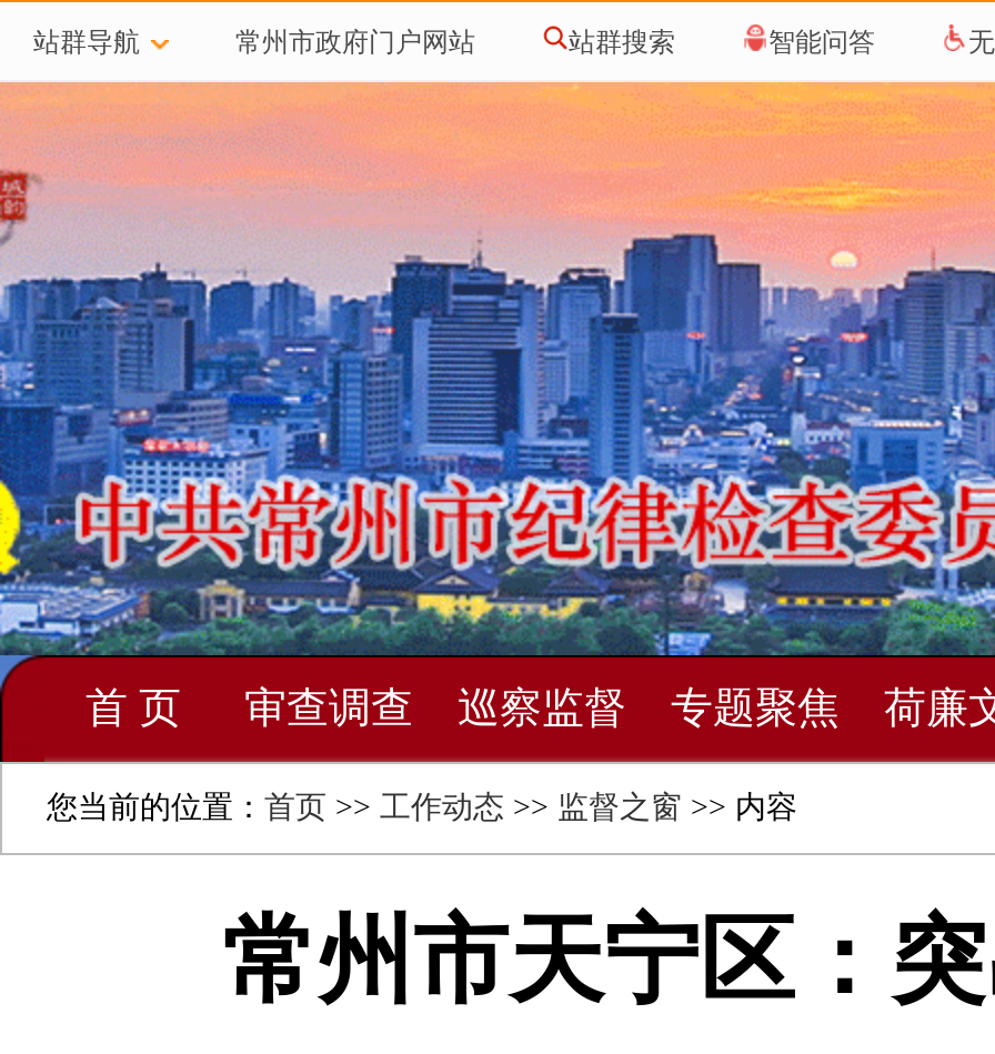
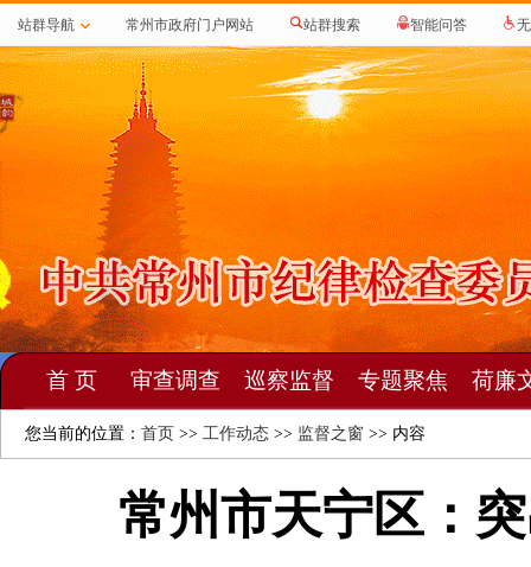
- [image]
+ [image]
